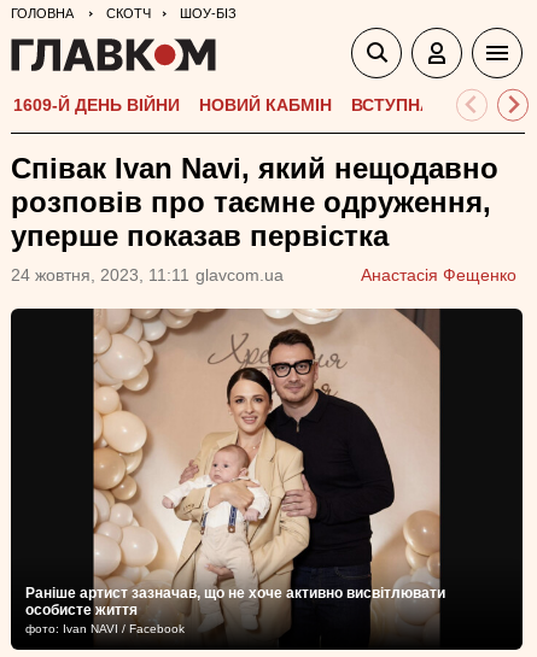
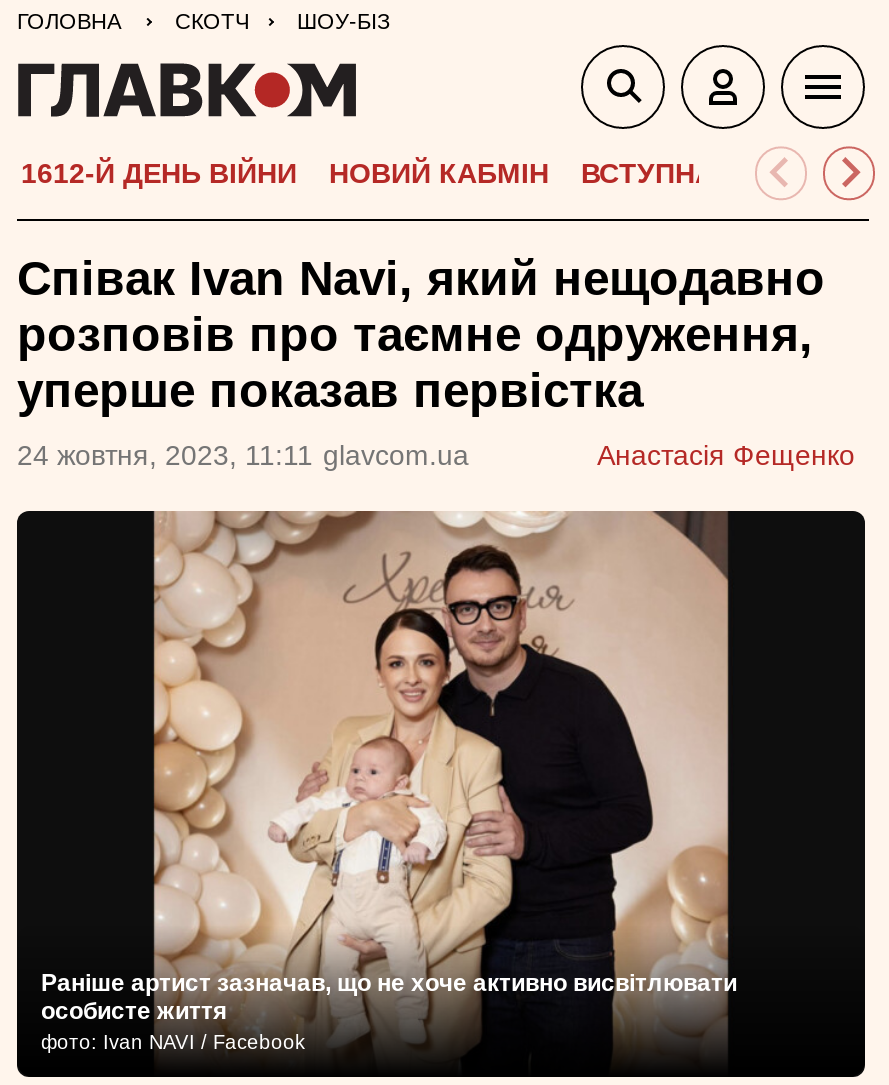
- 1609-Й ДЕНЬ ВІЙНИ
+ 1612-Й ДЕНЬ ВІЙНИ
